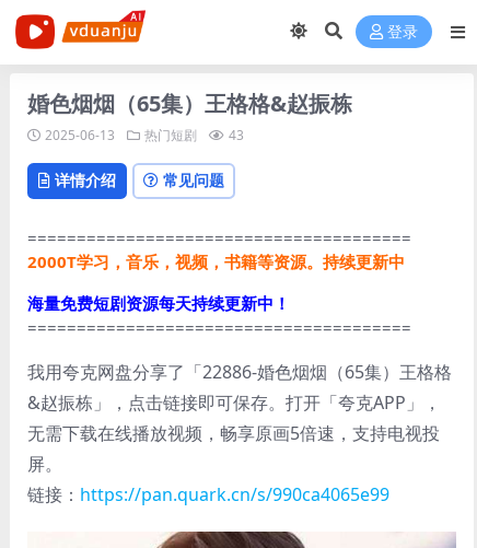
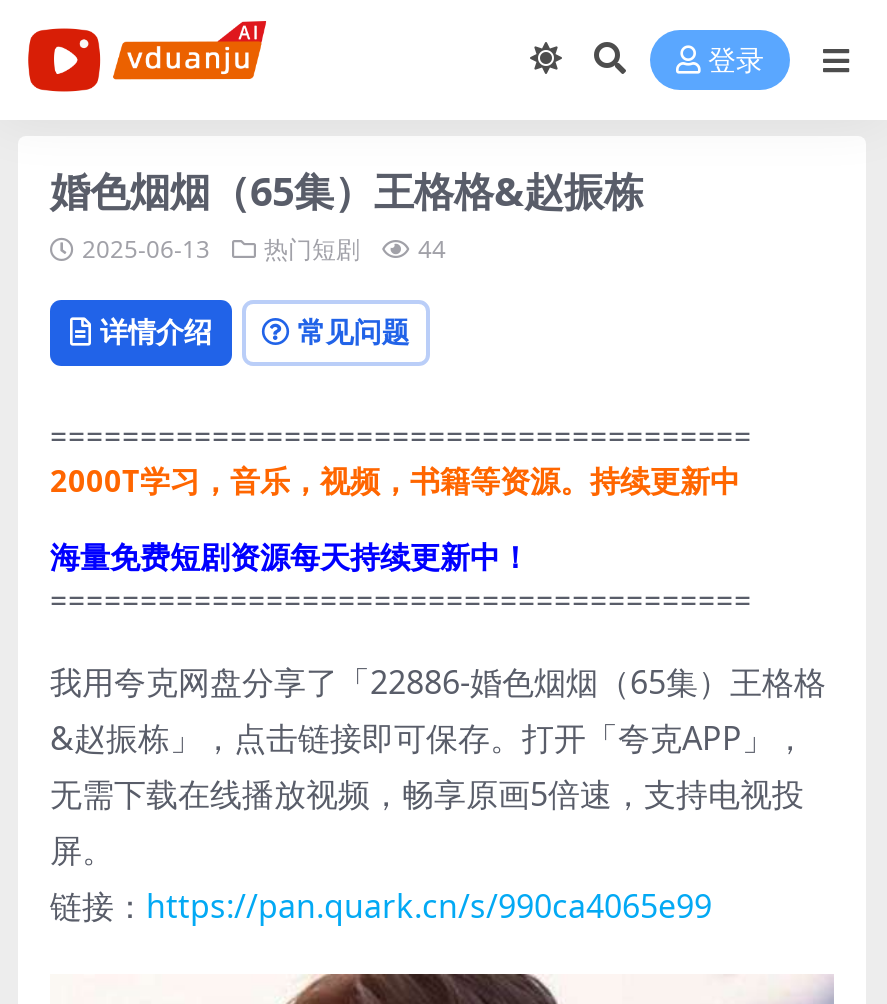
- 2025-06-13 热门短剧 43
+ 2025-06-13 热门短剧 44
